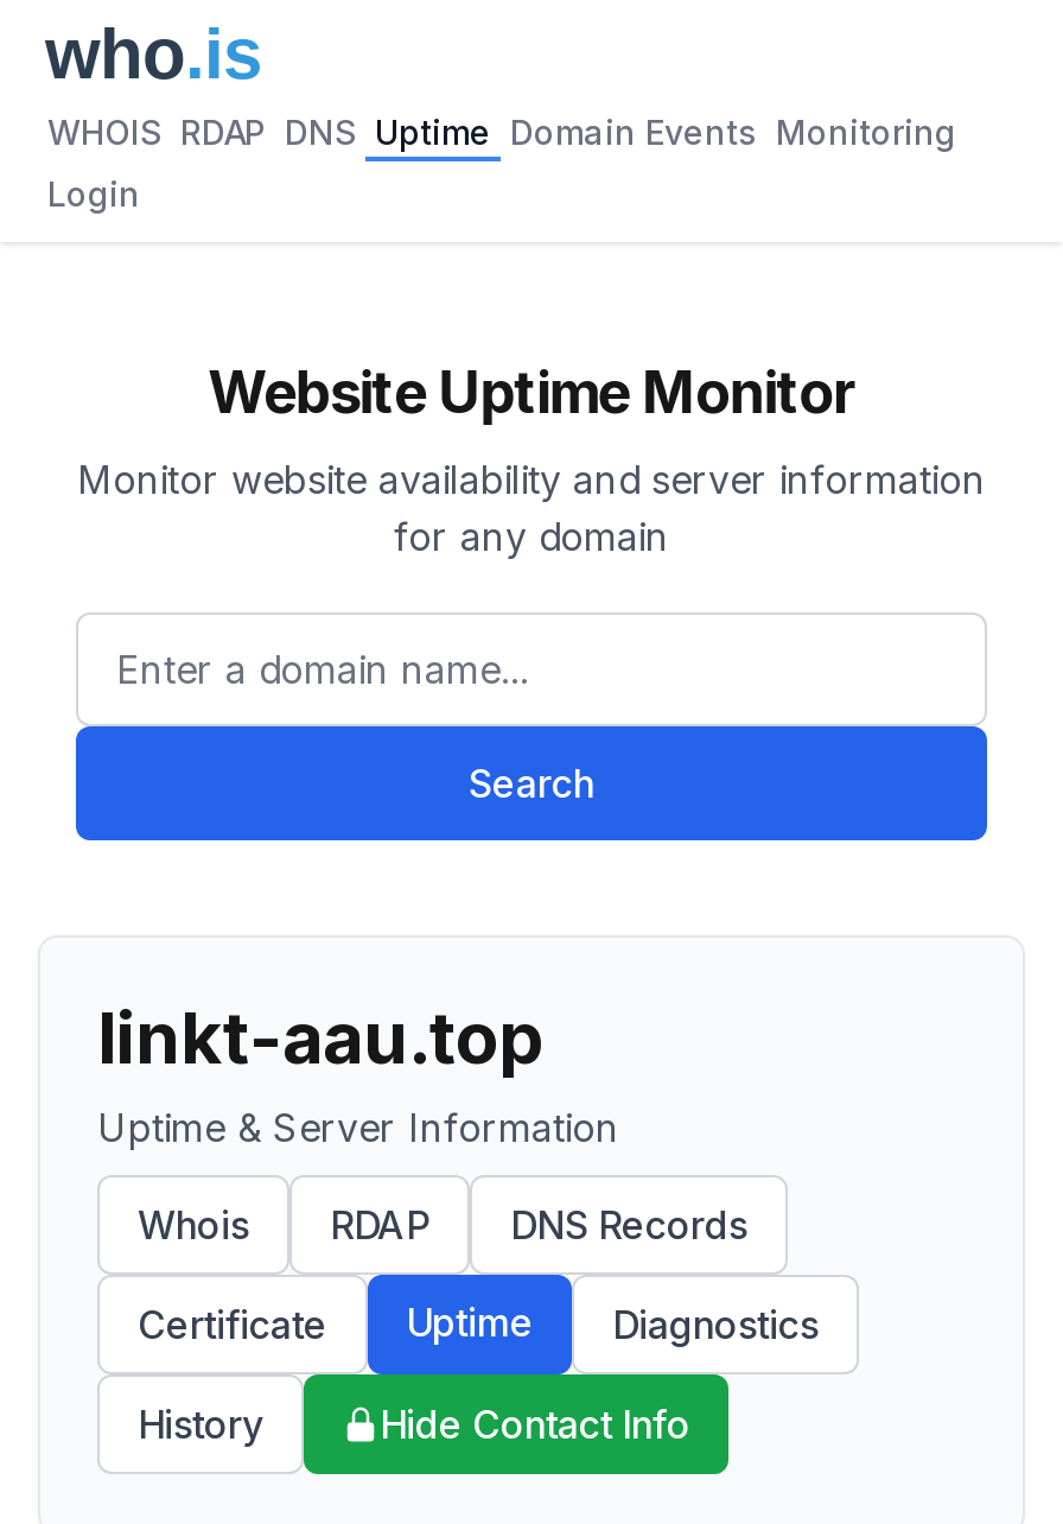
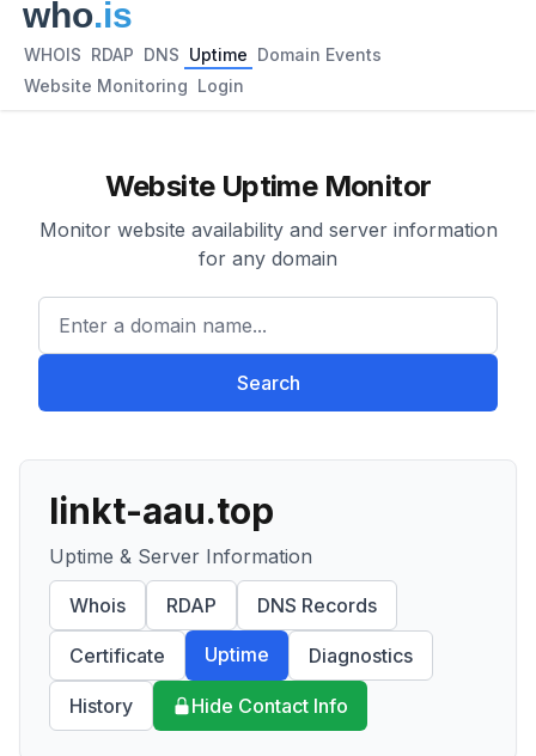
- WHOIS RDAP DNS Uptime Domain Events Monitoring
+ WHOIS RDAP DNS Uptime Domain Events

- Login
+ Website Monitoring Login
